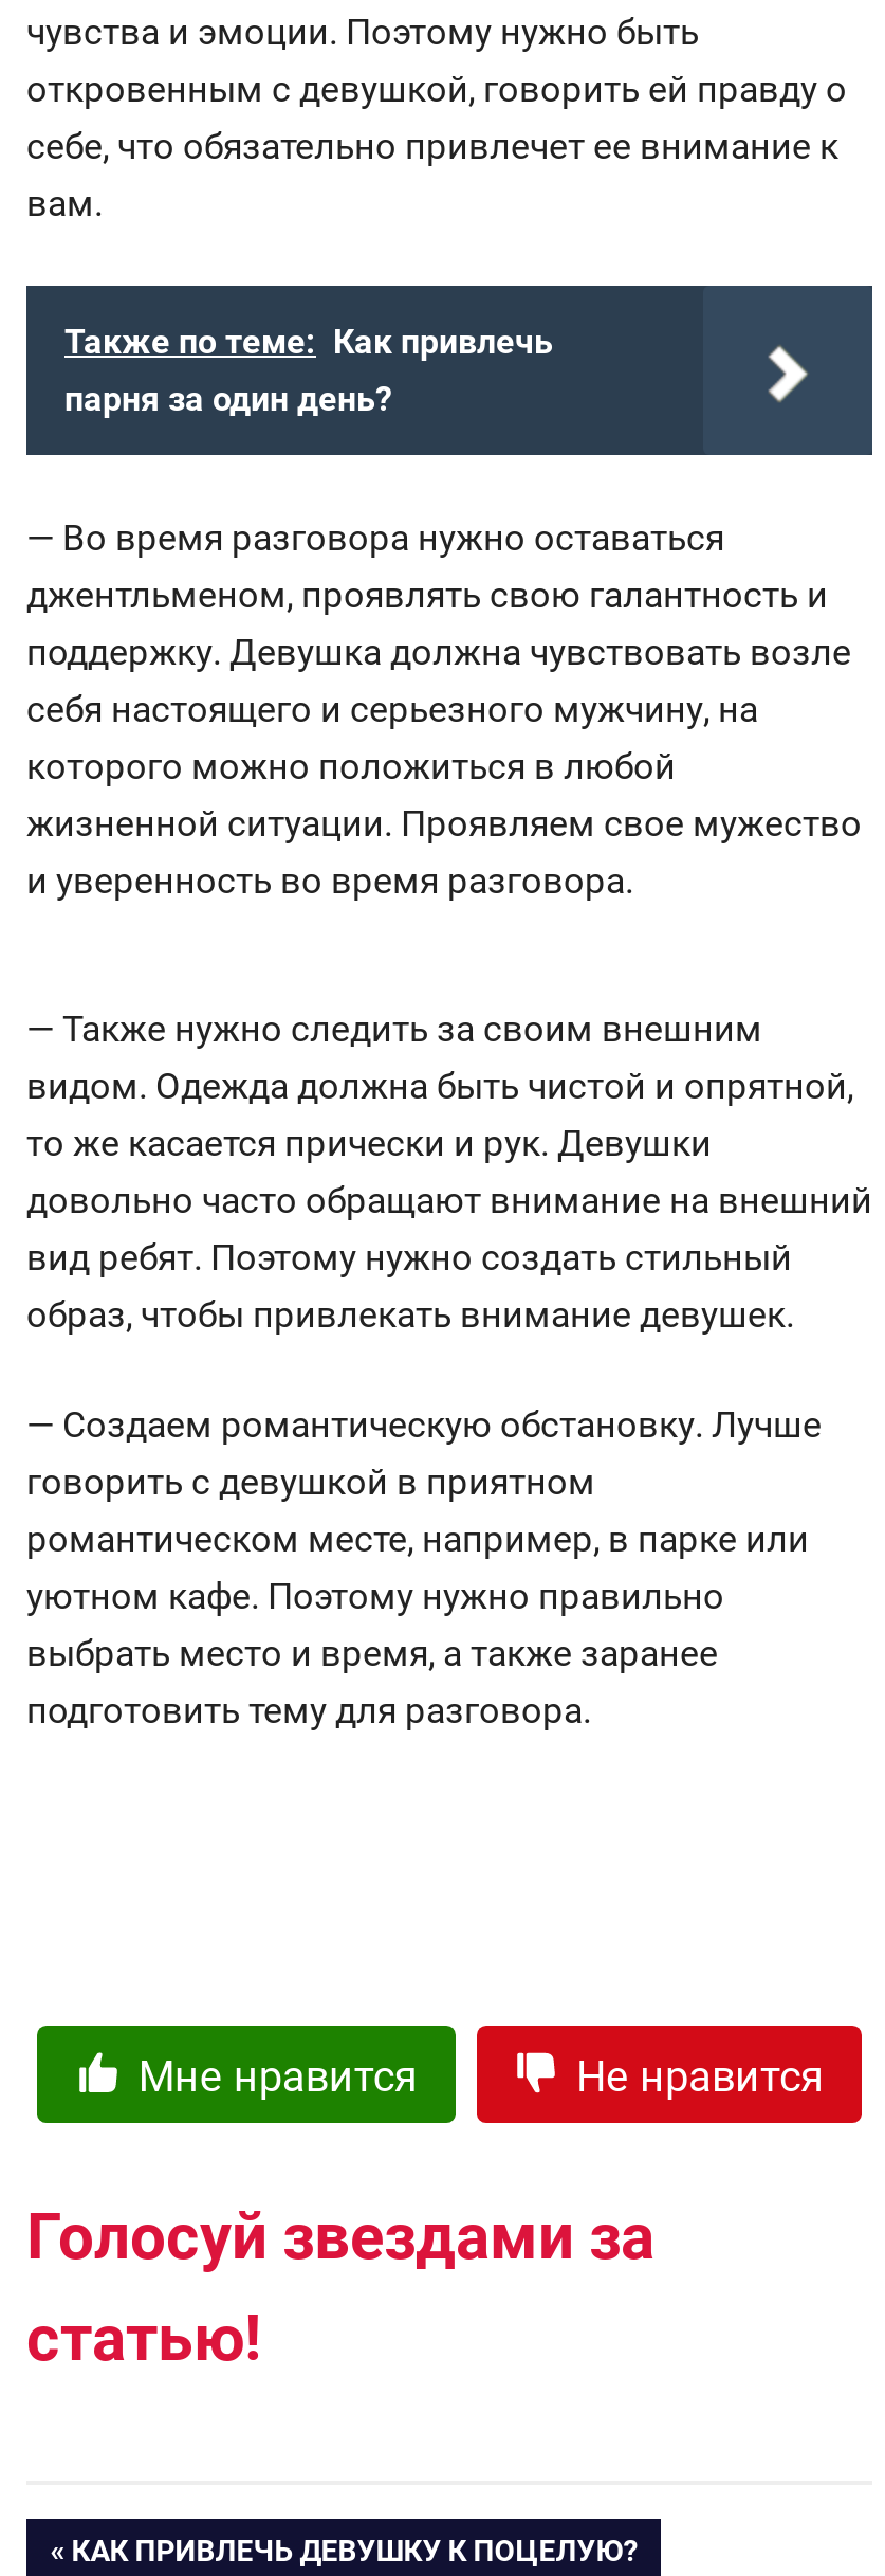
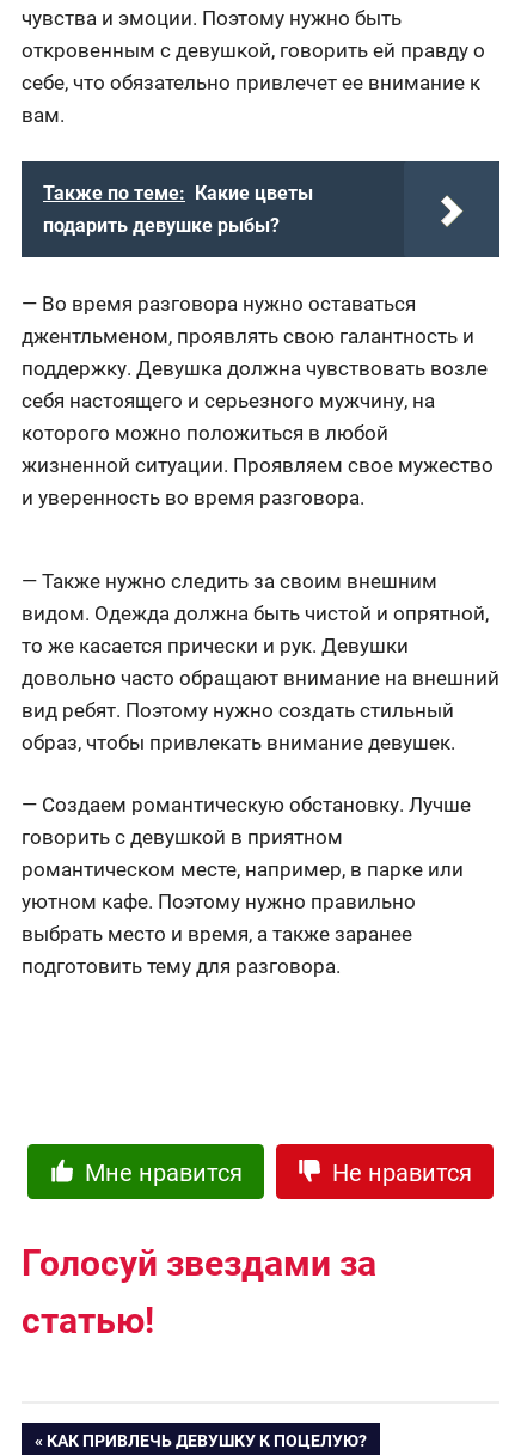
- Также по теме: Как привлечь
- парня за один день?
+ Также по теме: Какие цветы
+ подарить девушке рыбы?
